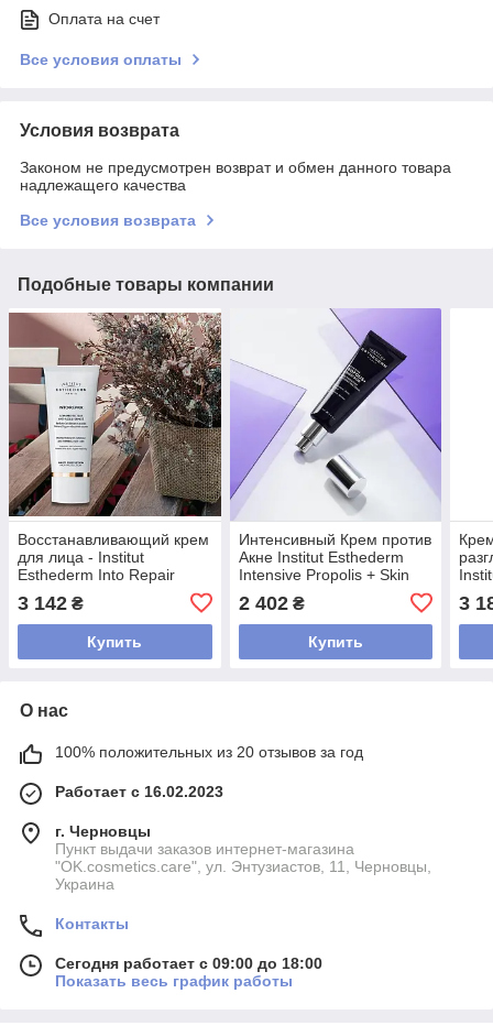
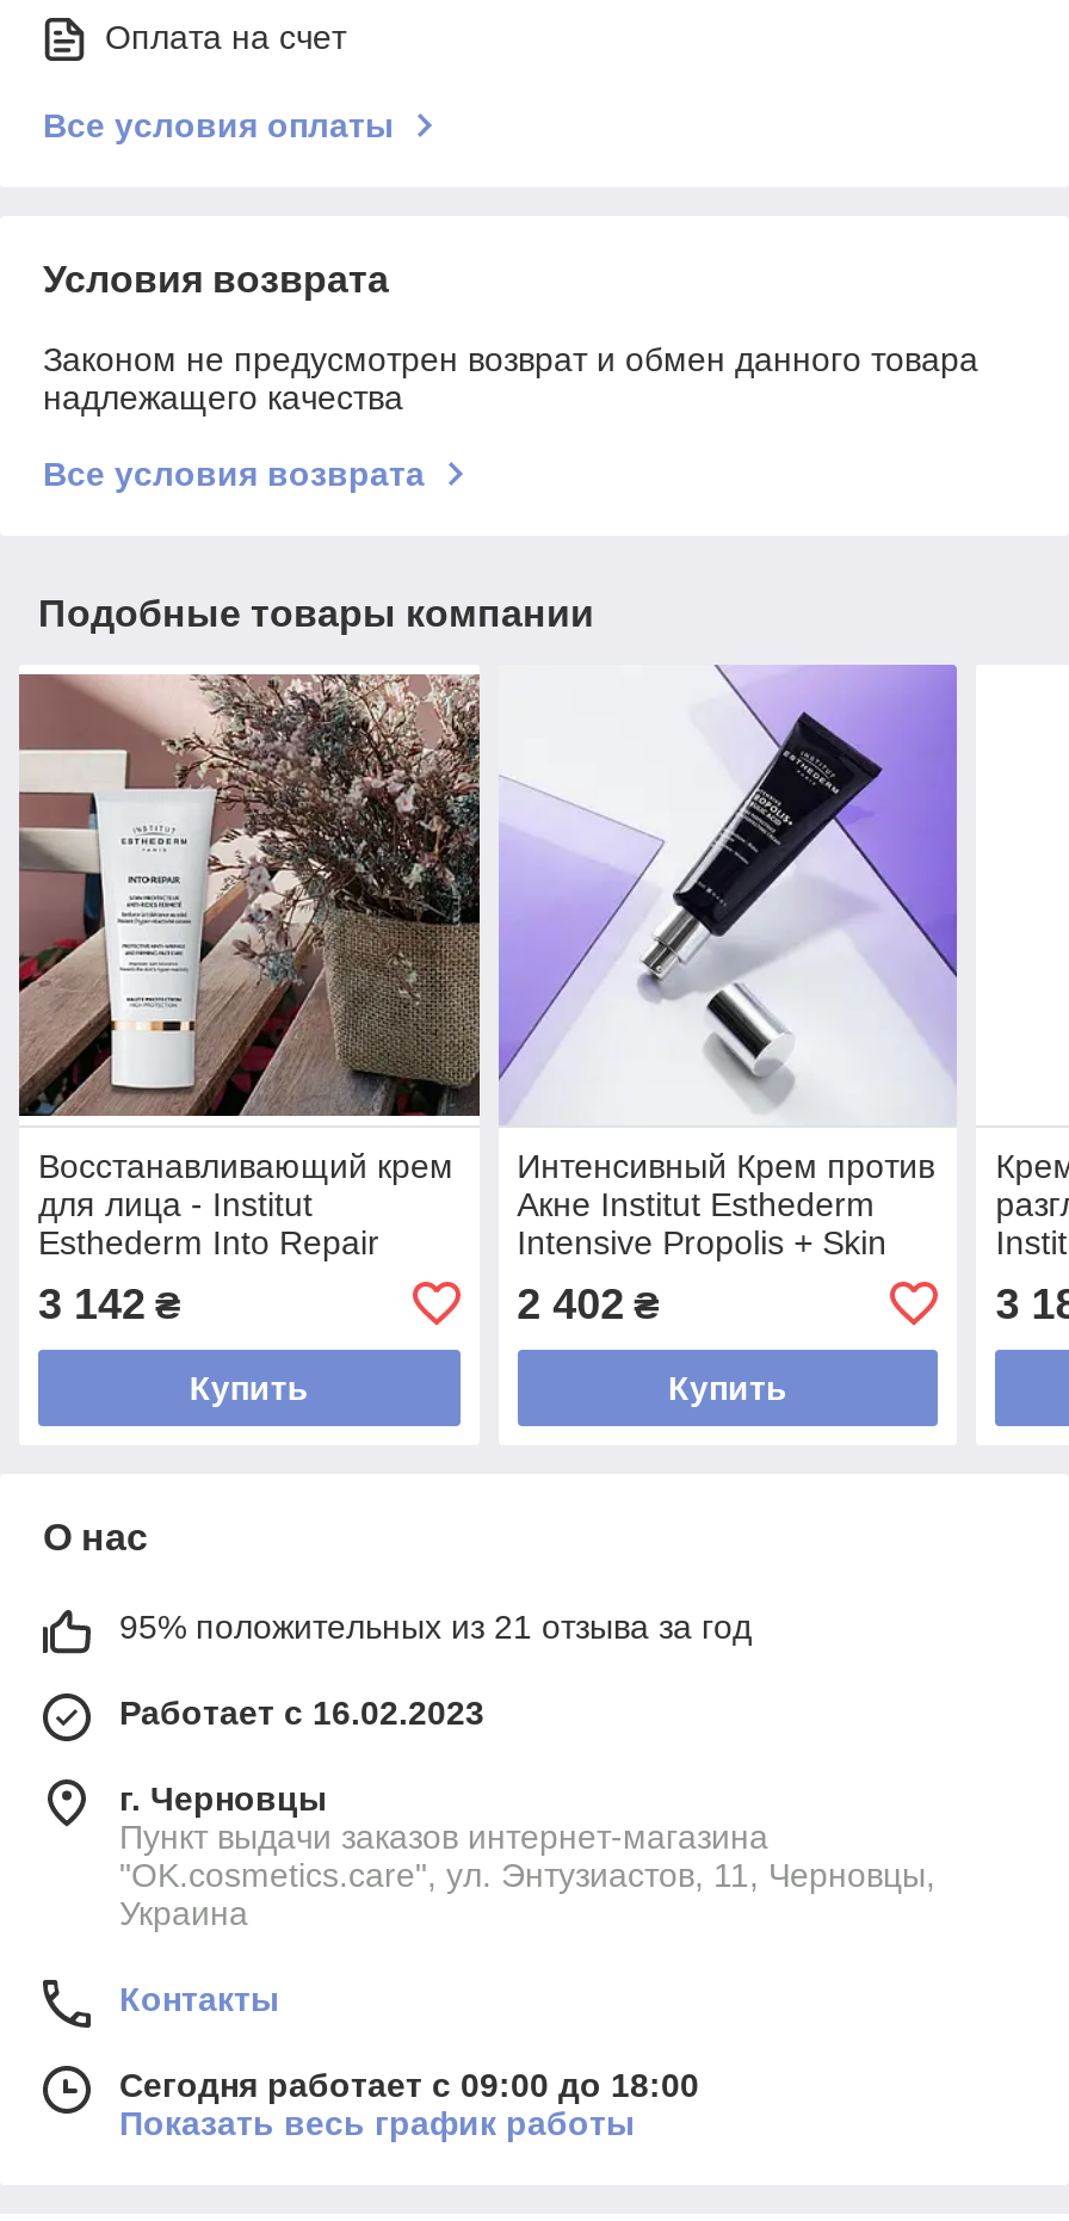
- 100% положительных из 20 отзывов за год
+ 95% положительных из 21 отзыва за год
